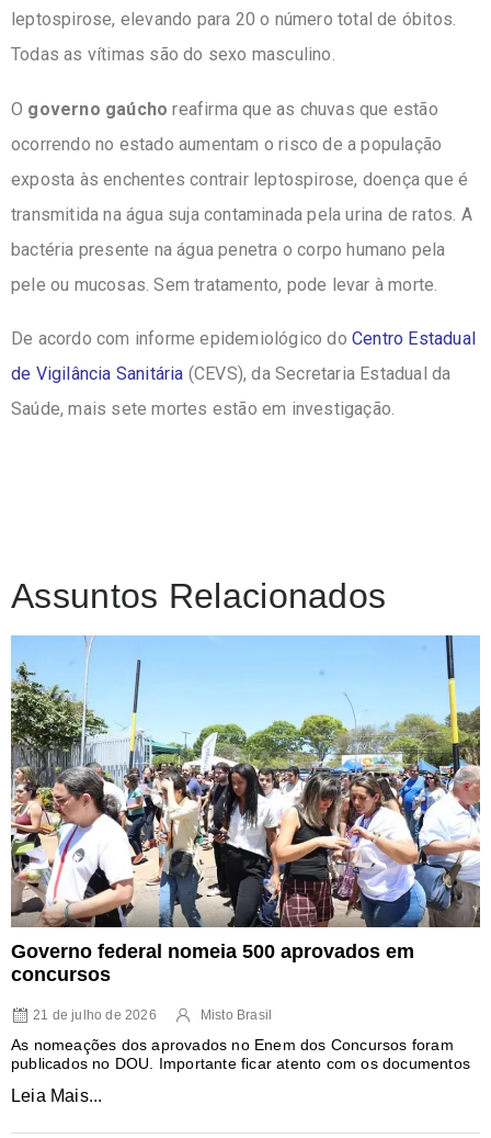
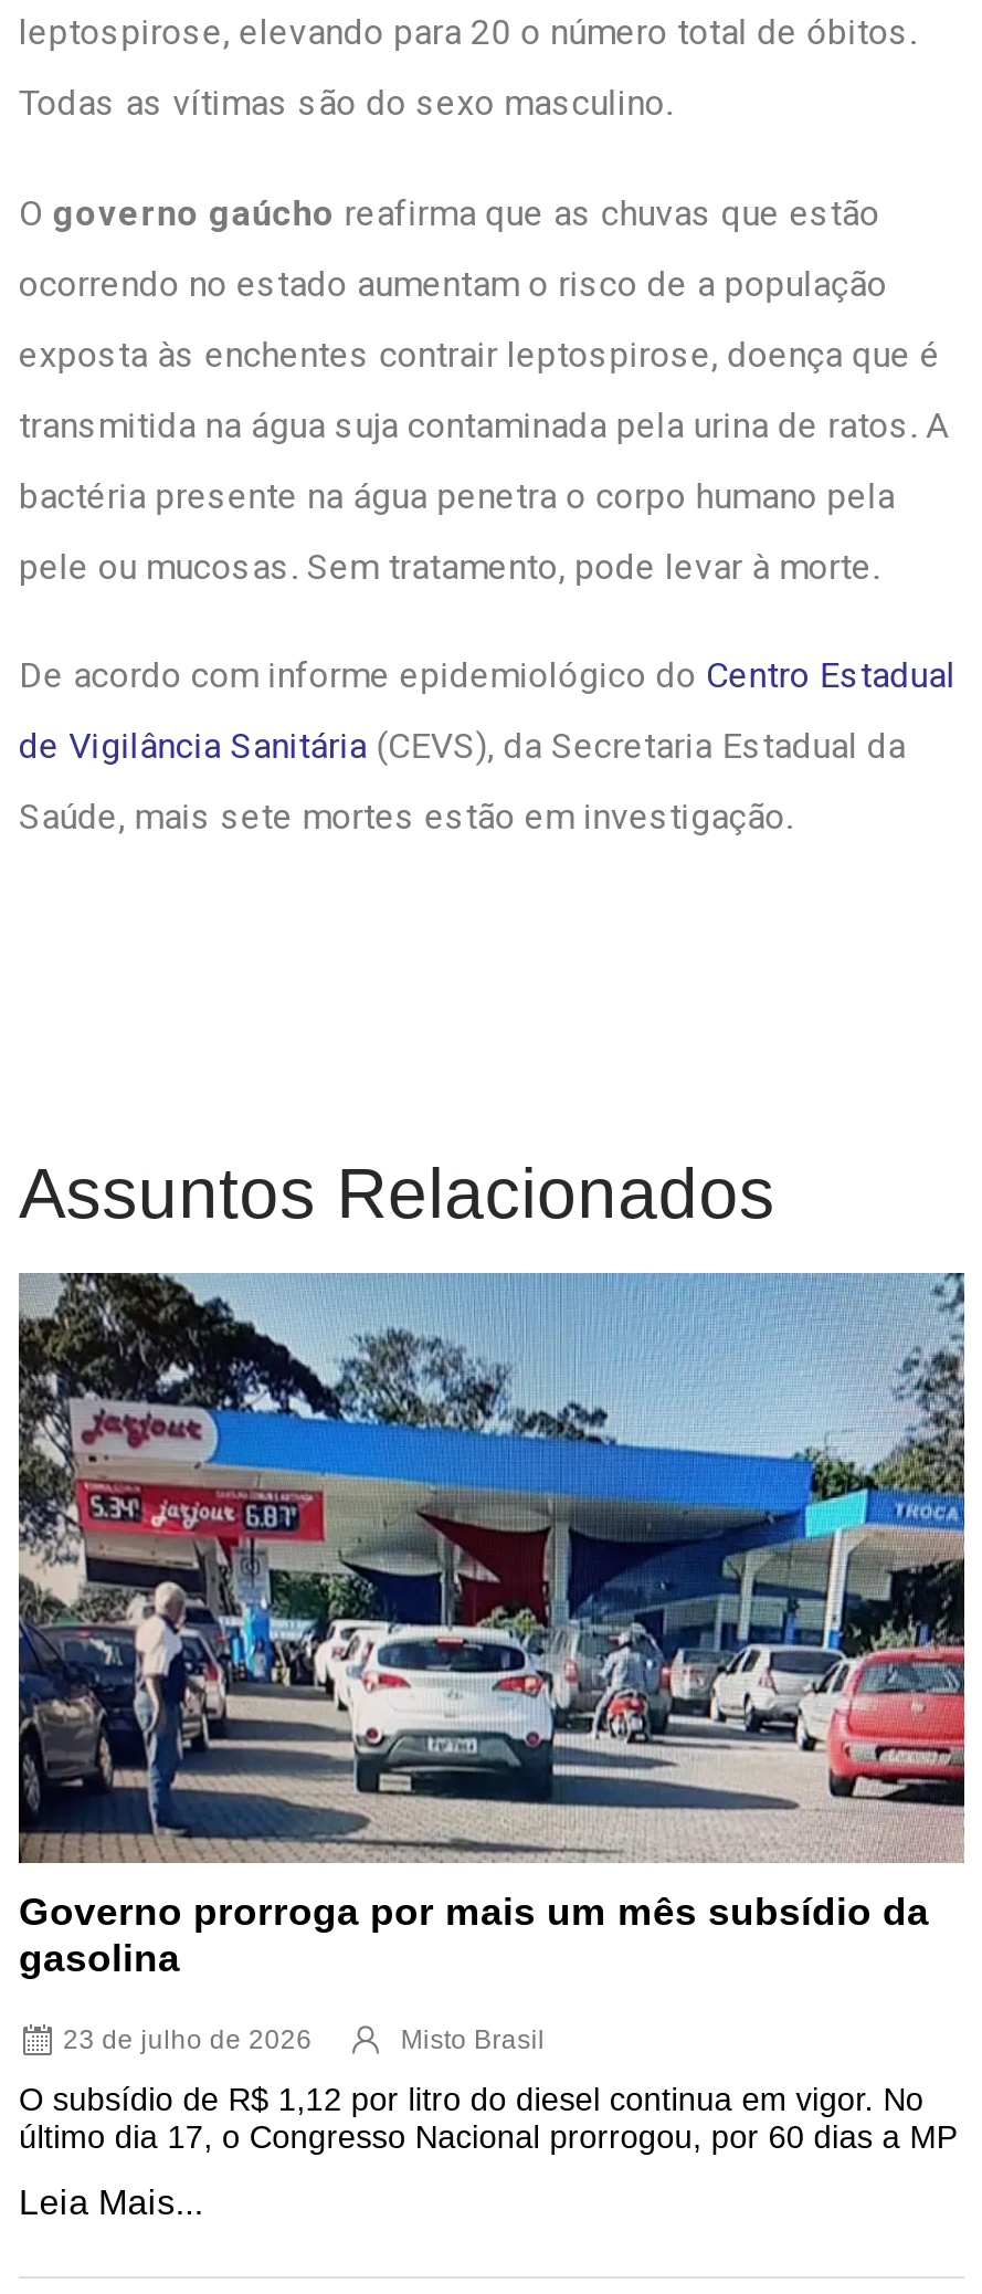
- [image]
- Governo federal nomeia 500 aprovados em
- concursos
+ [image]
+ Governo prorroga por mais um mês subsídio da
+ gasolina

- 21 de julho de 2026
+ 23 de julho de 2026

- As nomeações dos aprovados no Enem dos Concursos foram
- publicados no DOU. Importante ficar atento com os documentos
+ O subsídio de R$ 1,12 por litro do diesel continua em vigor. No
+ último dia 17, o Congresso Nacional prorrogou, por 60 dias a MP
